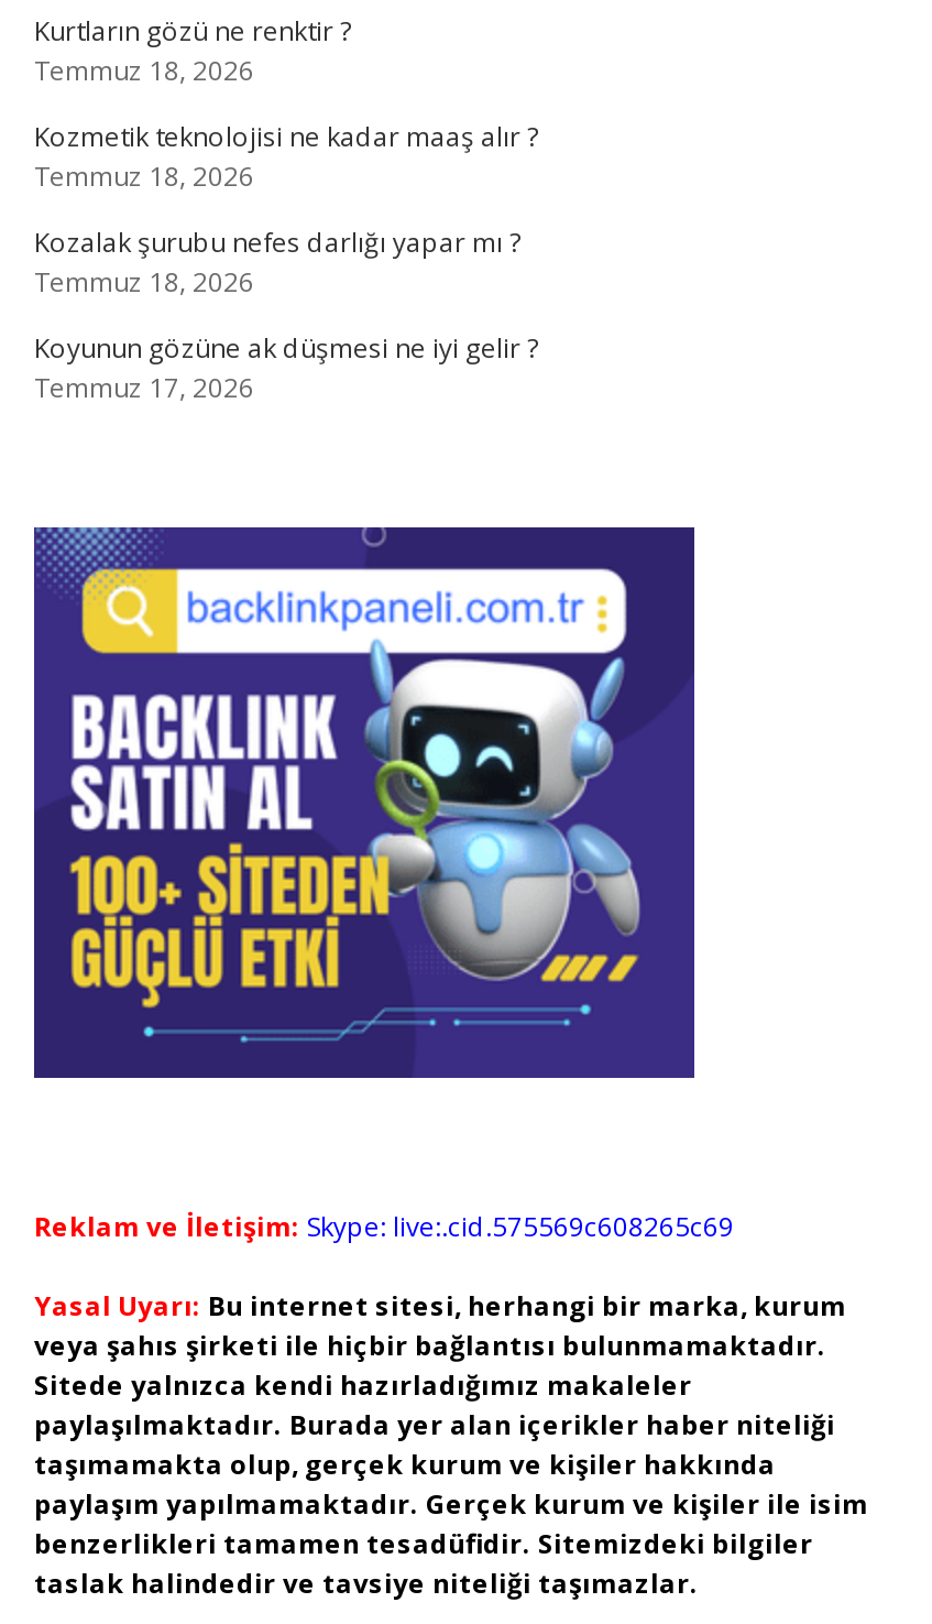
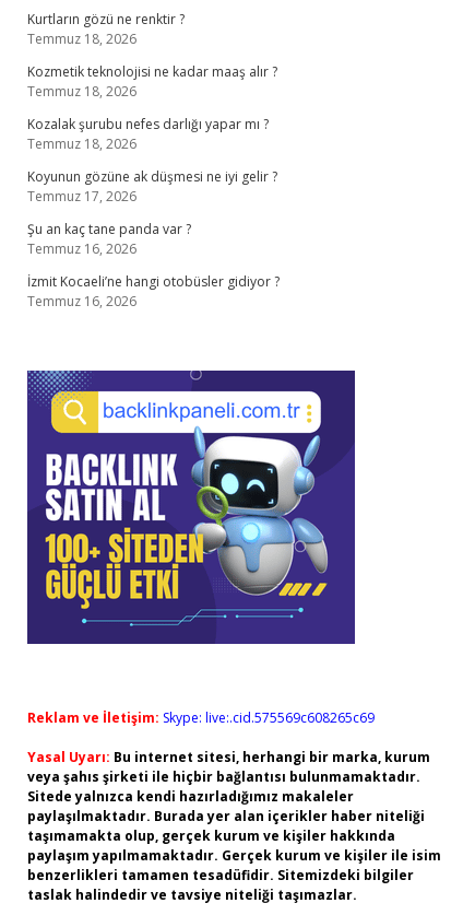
+ Şu an kaç tane panda var ?
+ Temmuz 16, 2026
+ İzmit Kocaeli’ne hangi otobüsler gidiyor ?
+ Temmuz 16, 2026
